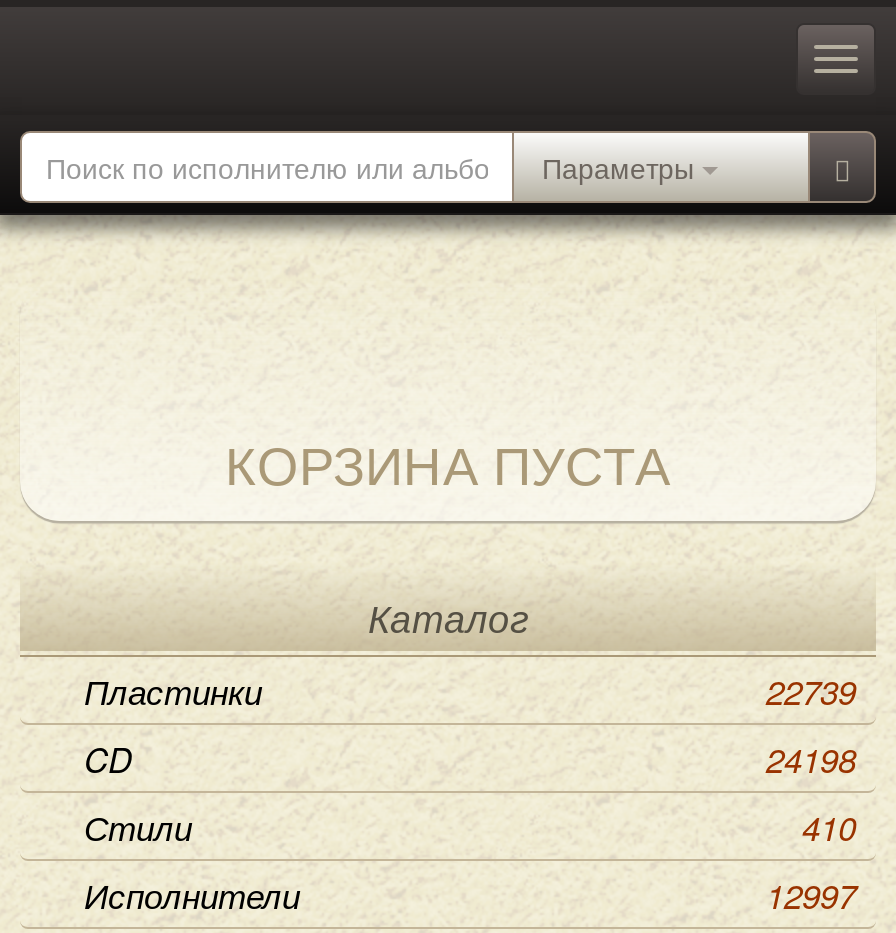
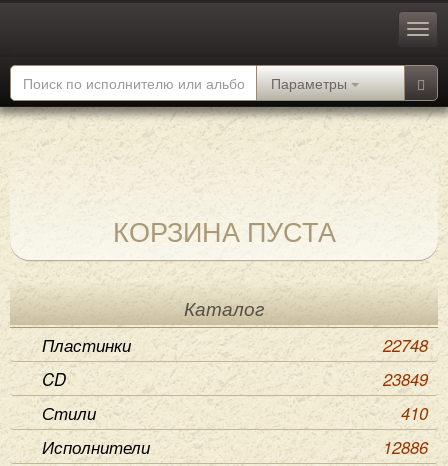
- 22739
+ 22748

- 24198
+ 23849

- 12997
+ 12886
